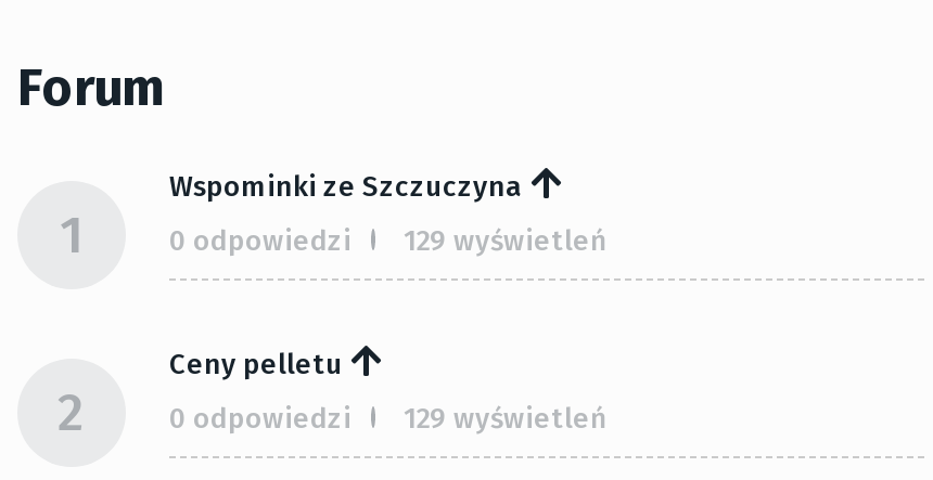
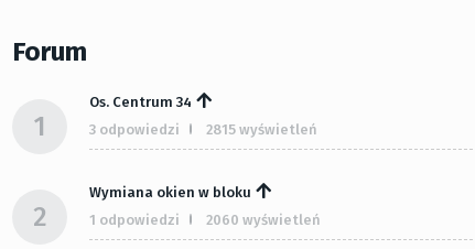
- Wspominki ze Szczuczyna
+ Os. Centrum 34

- 0 odpowiedzi
- 129 wyświetleń
+ 3 odpowiedzi
+ 2815 wyświetleń

- Ceny pelletu
+ Wymiana okien w bloku

- 0 odpowiedzi
- 129 wyświetleń
+ 1 odpowiedzi
+ 2060 wyświetleń
